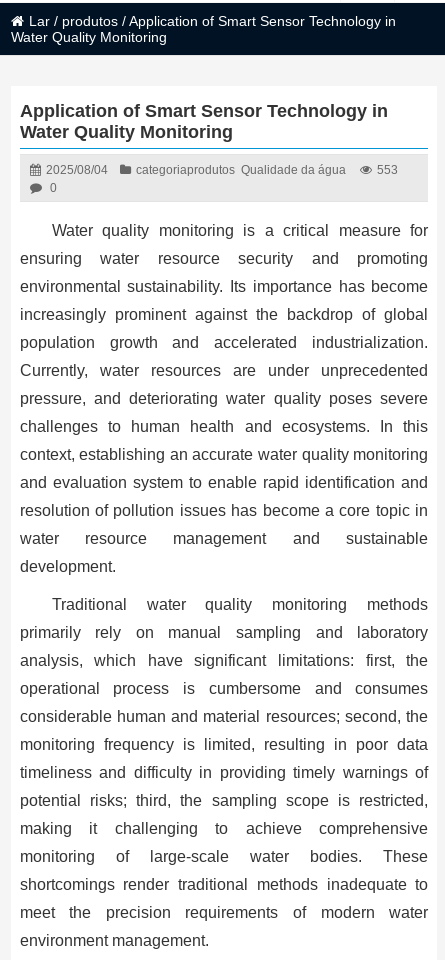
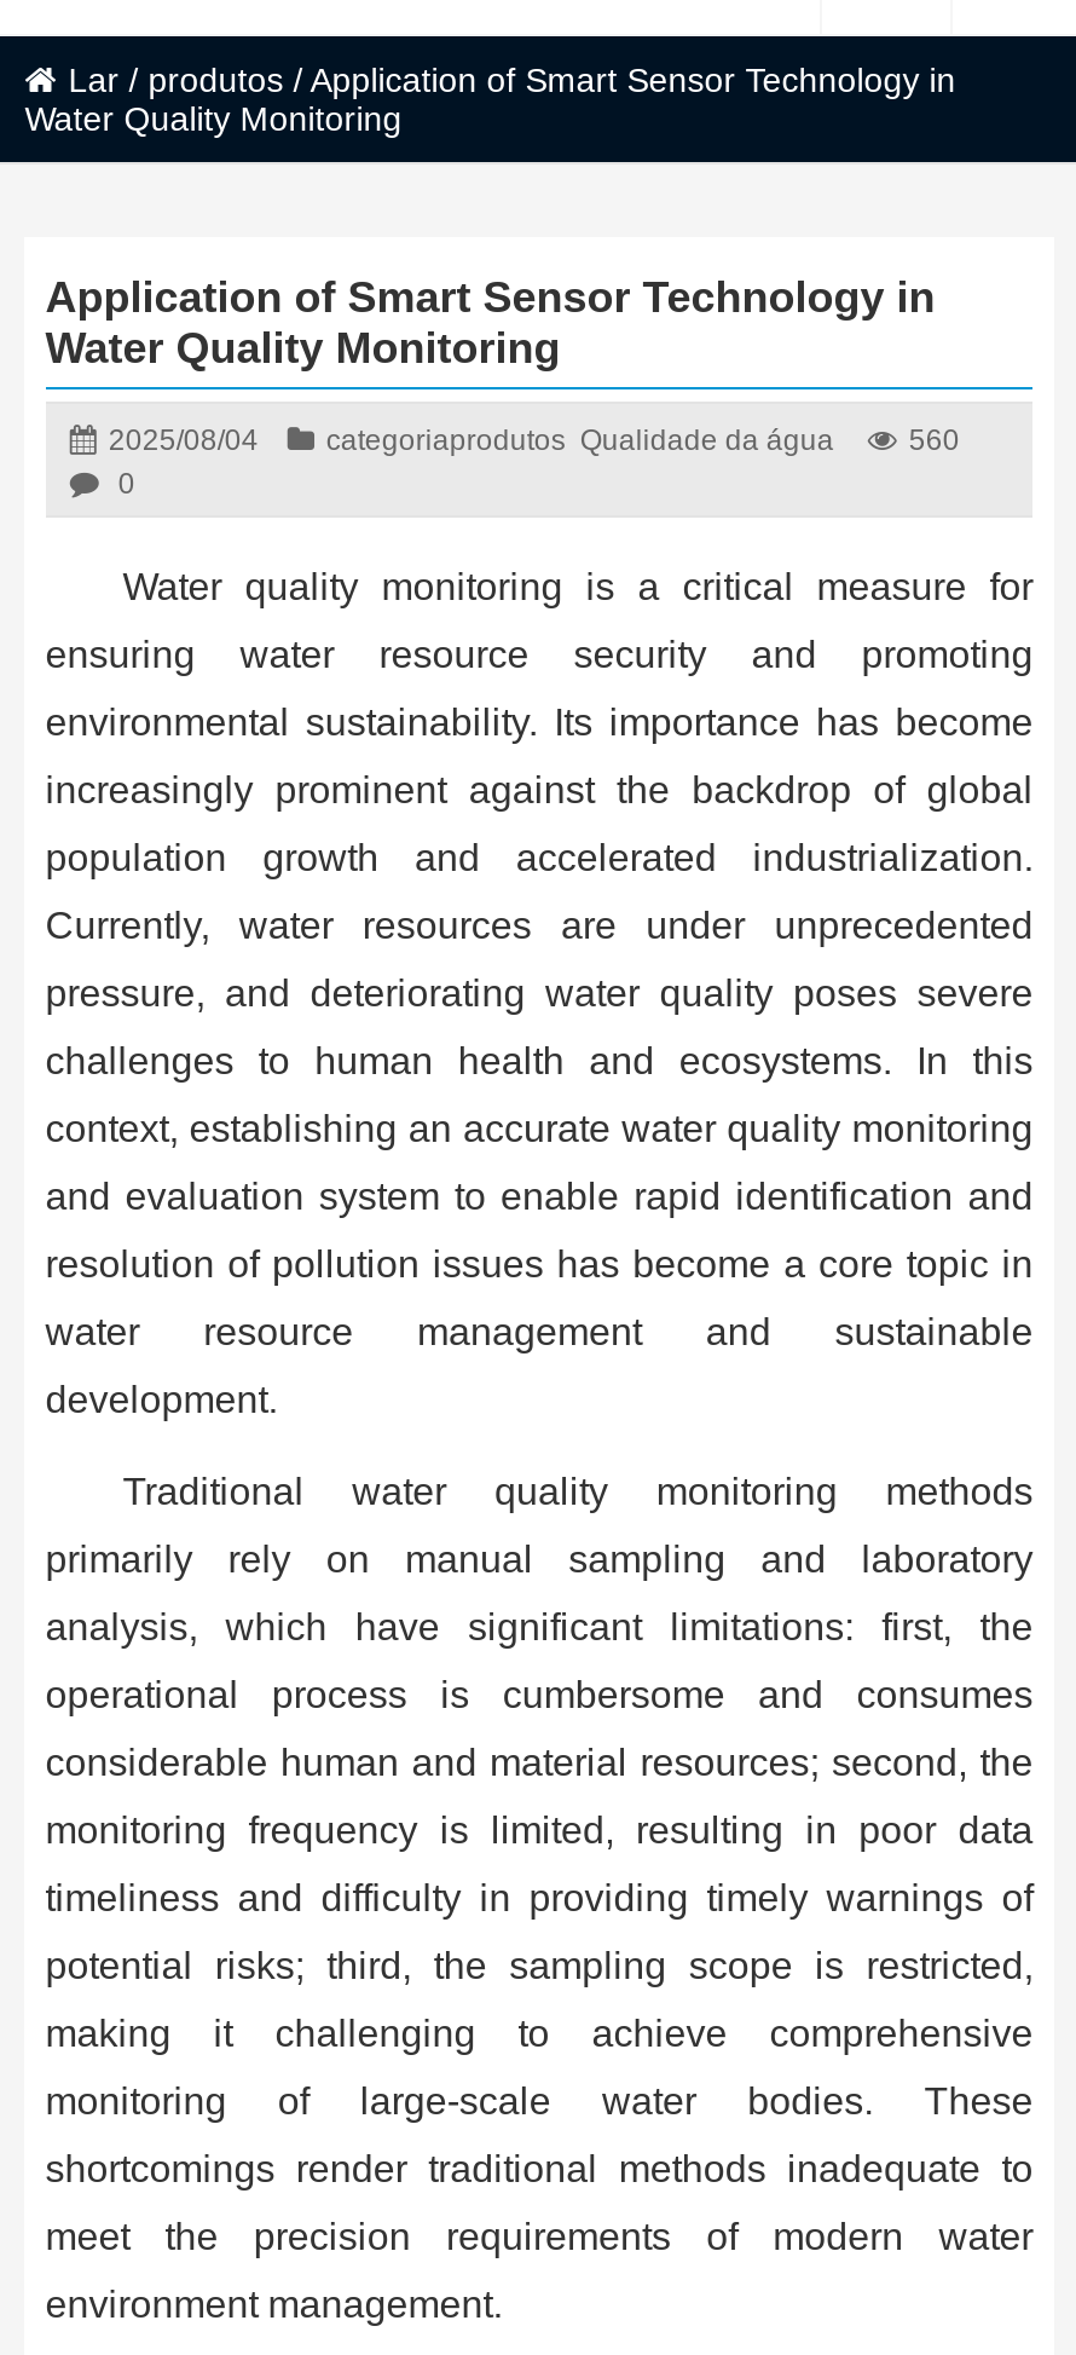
- 553
+ 560
